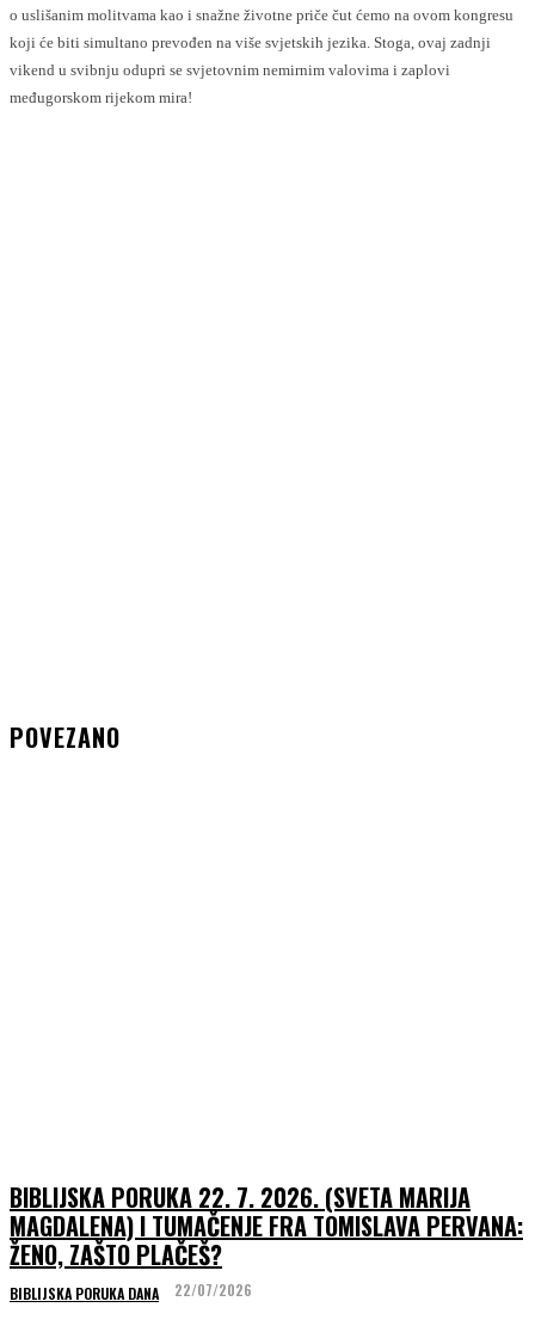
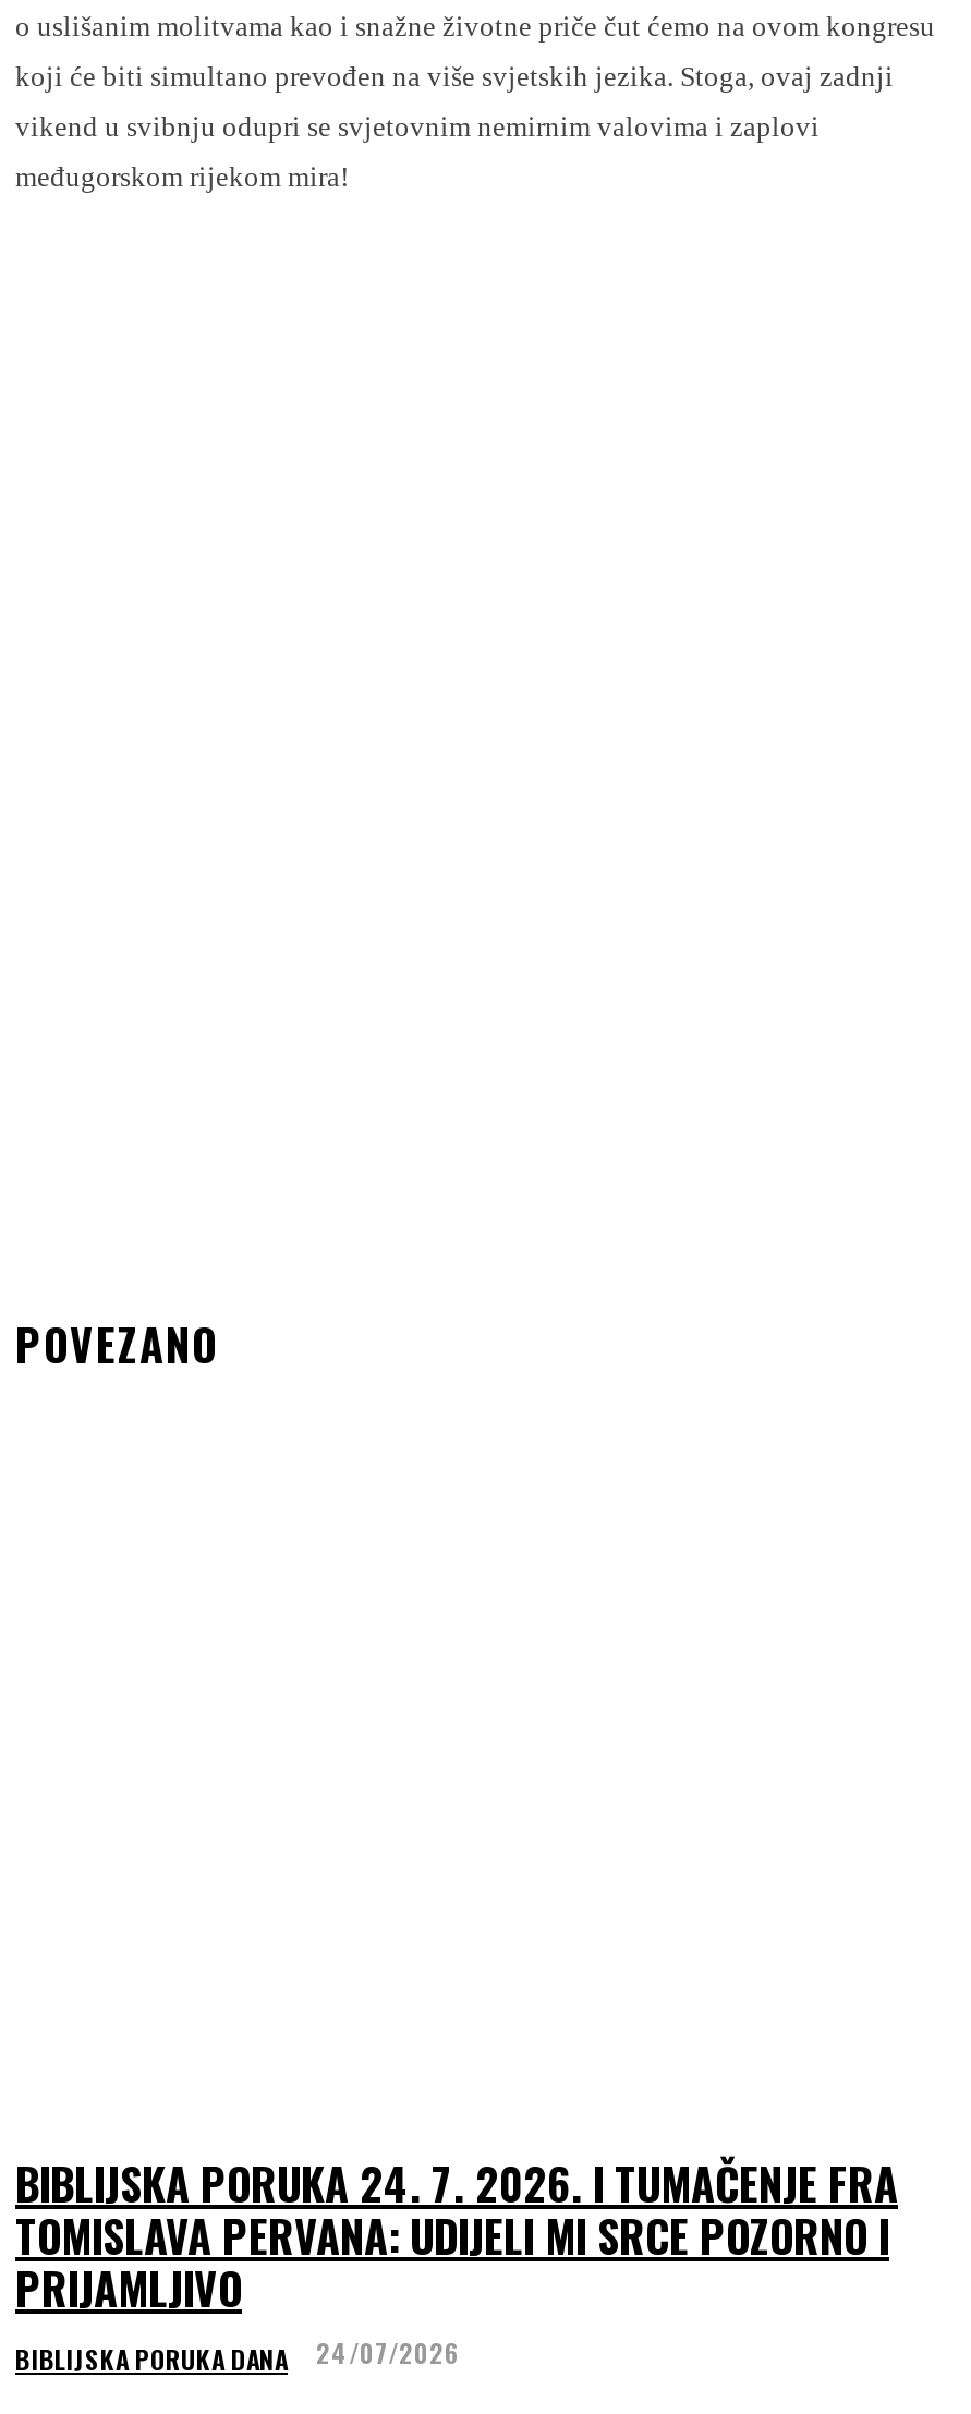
- BIBLIJSKA PORUKA 22. 7. 2026. (SVETA MARIJA
- MAGDALENA) I TUMAČENJE FRA TOMISLAVA PERVANA:
- ŽENO, ZAŠTO PLAČEŠ?
+ BIBLIJSKA PORUKA 24. 7. 2026. I TUMAČENJE FRA
+ TOMISLAVA PERVANA: UDIJELI MI SRCE POZORNO I
+ PRIJAMLJIVO

- BIBLIJSKA PORUKA DANA 22/07/2026
+ BIBLIJSKA PORUKA DANA 24/07/2026
